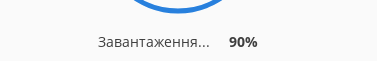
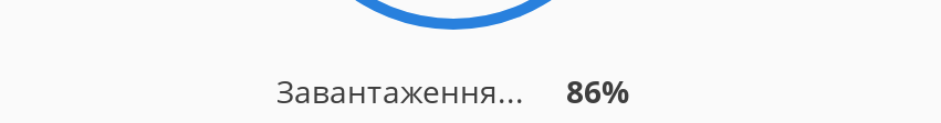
- Завантаження... 90%
+ Завантаження... 86%
